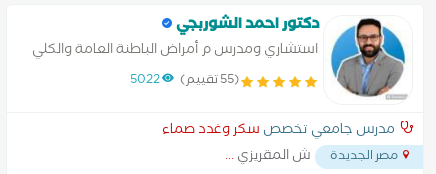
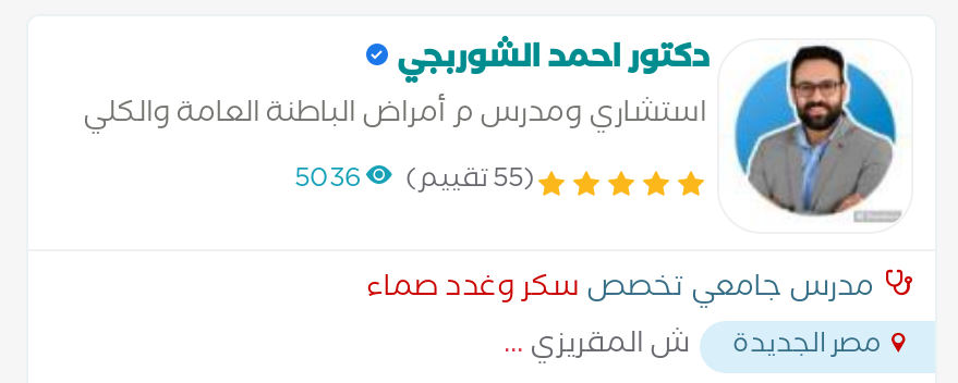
- 5022
+ 5036
